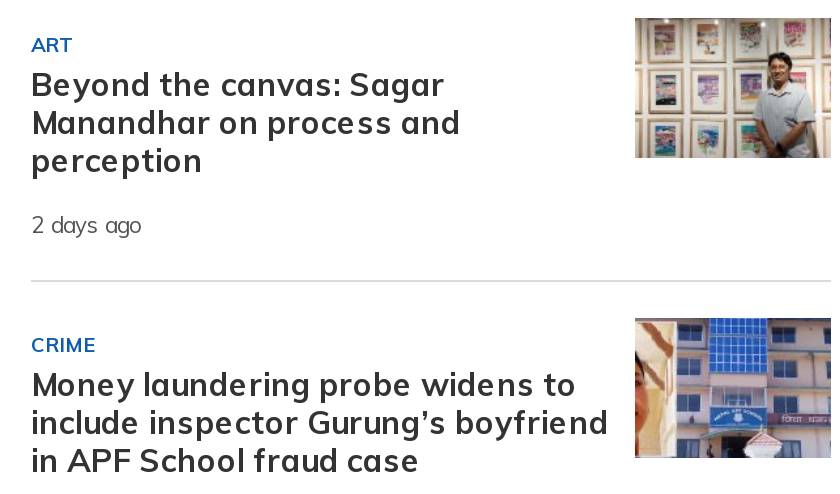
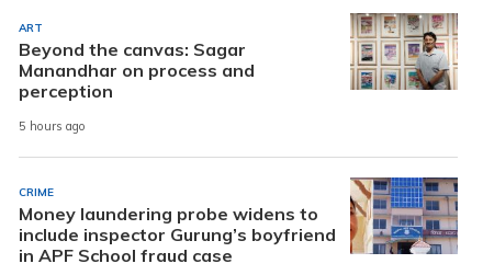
- 2 days ago
+ 5 hours ago
